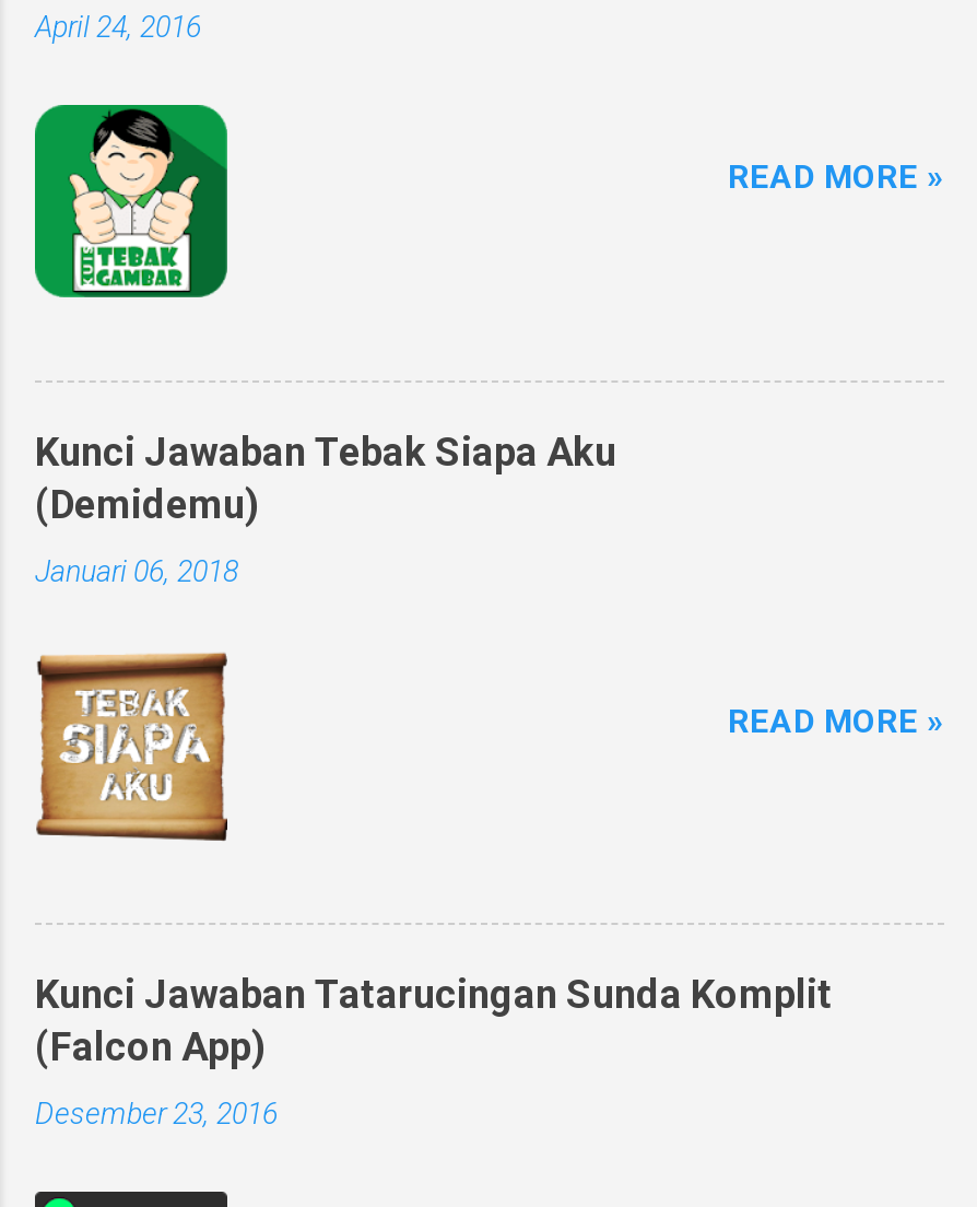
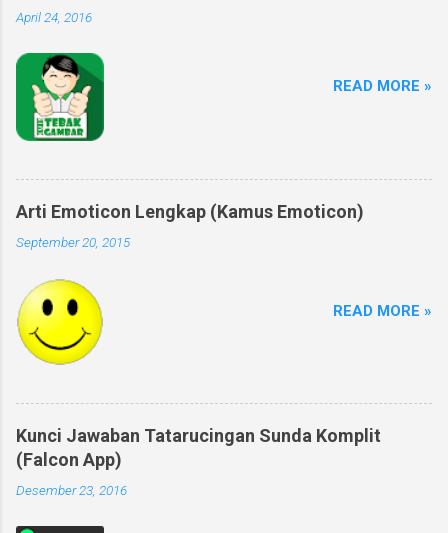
- Kunci Jawaban Tebak Siapa Aku
- (Demidemu)
+ Arti Emoticon Lengkap (Kamus Emoticon)

- Januari 06, 2018
+ September 20, 2015

- [image]
+ [image]
